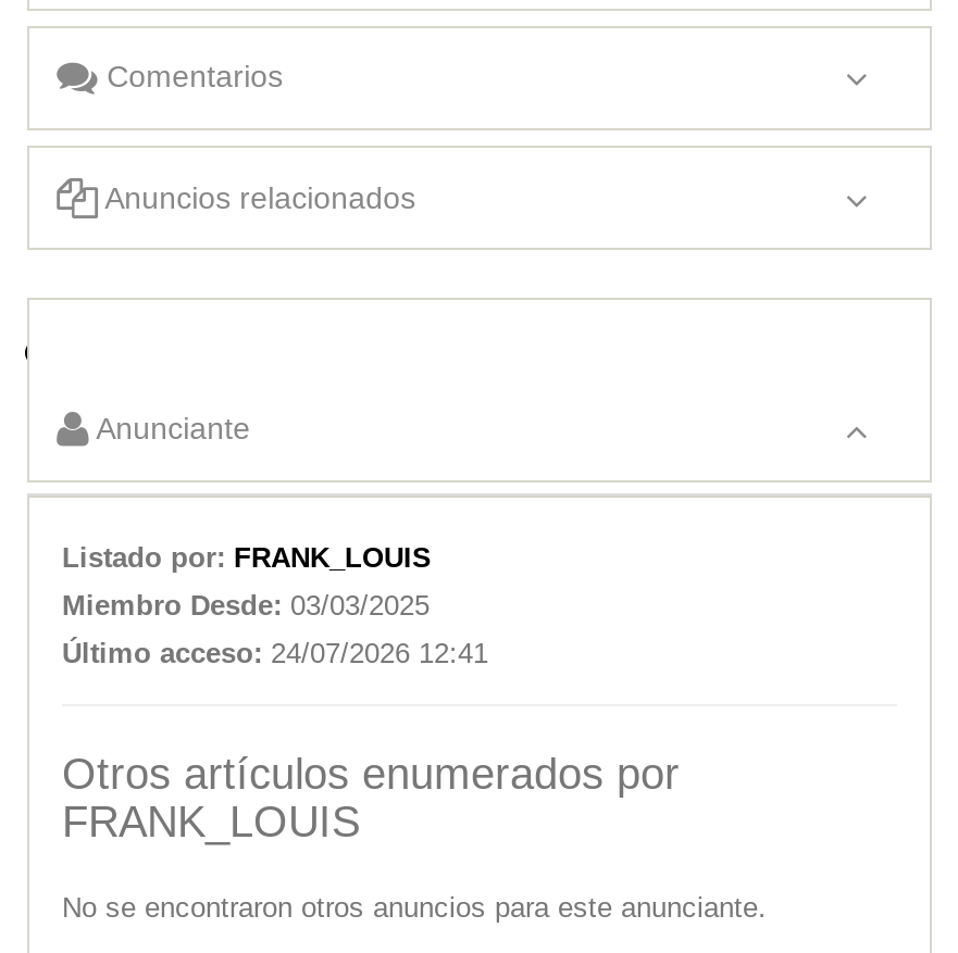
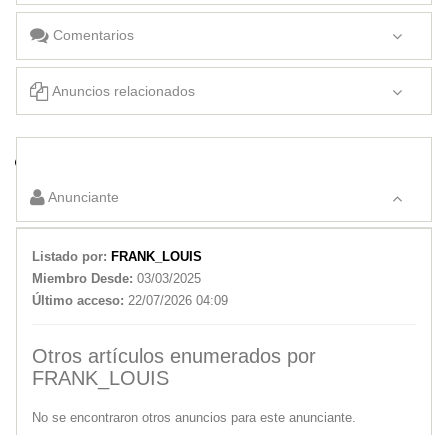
- Último acceso: 24/07/2026 12:41
+ Último acceso: 22/07/2026 04:09
